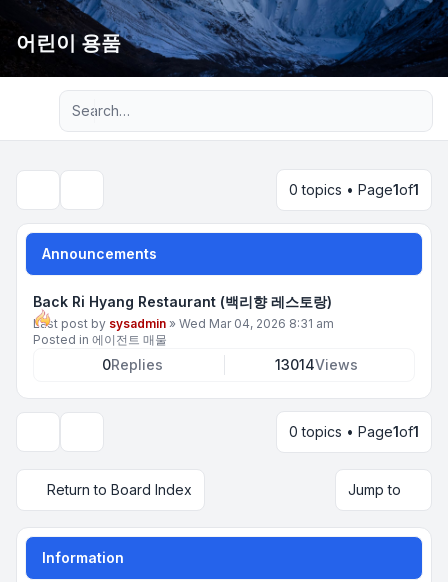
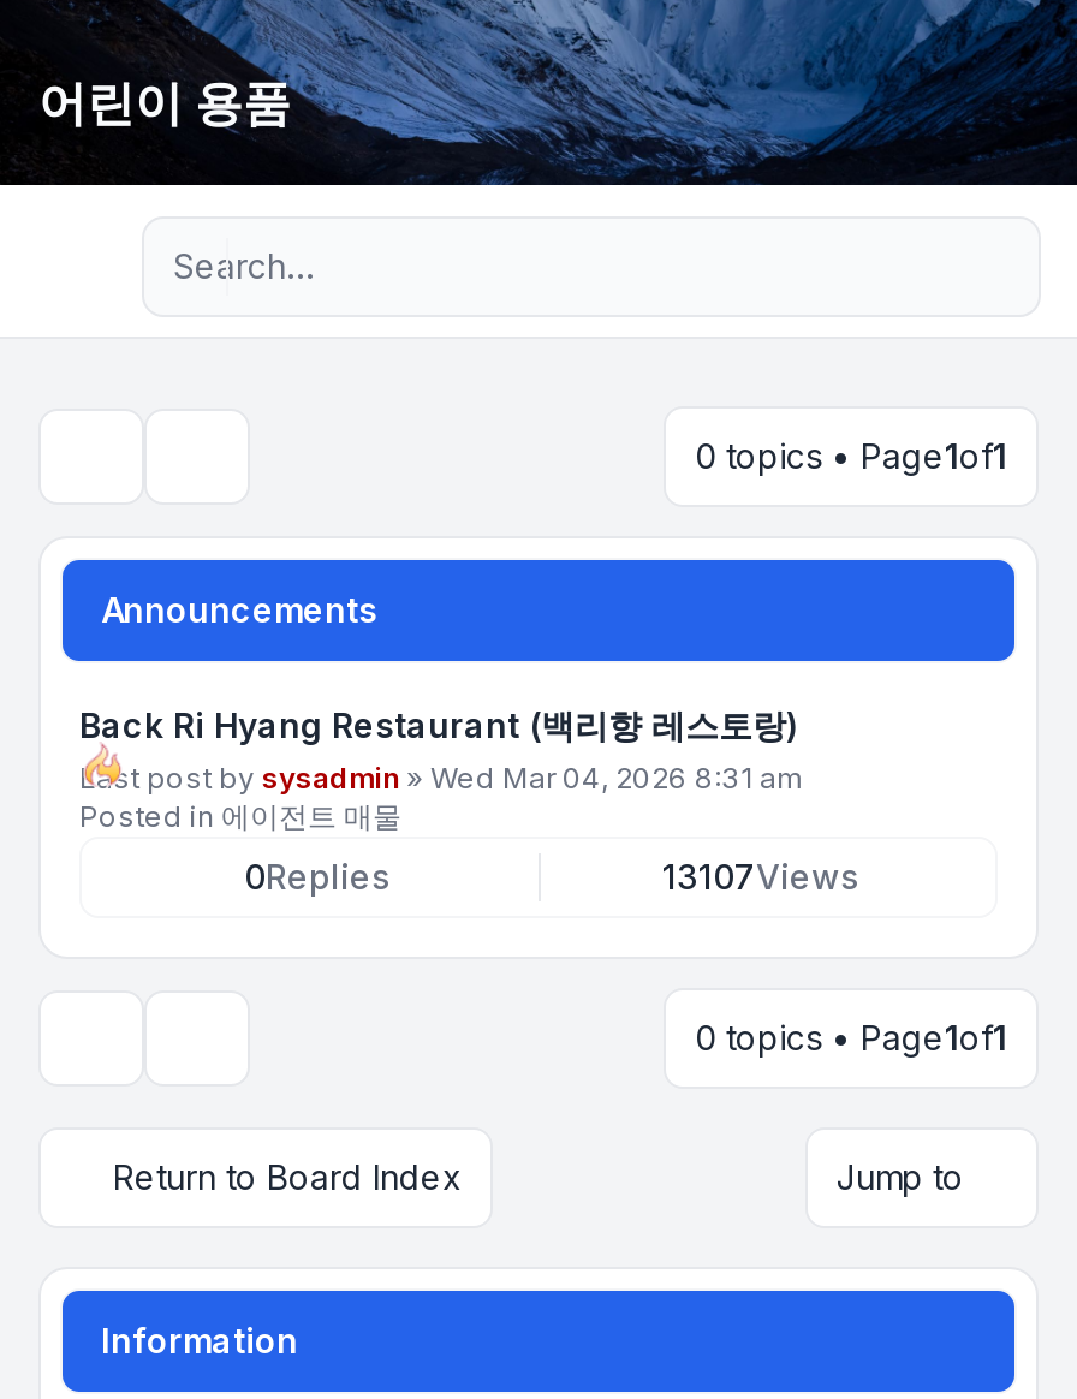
- 13014Views
+ 13107Views
